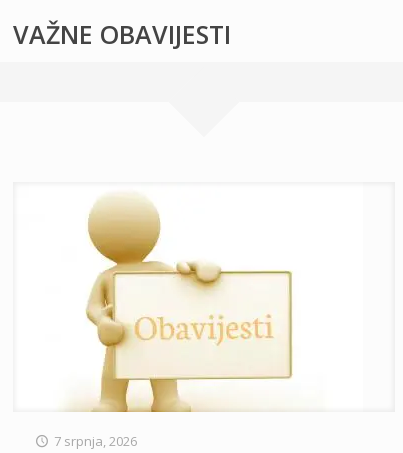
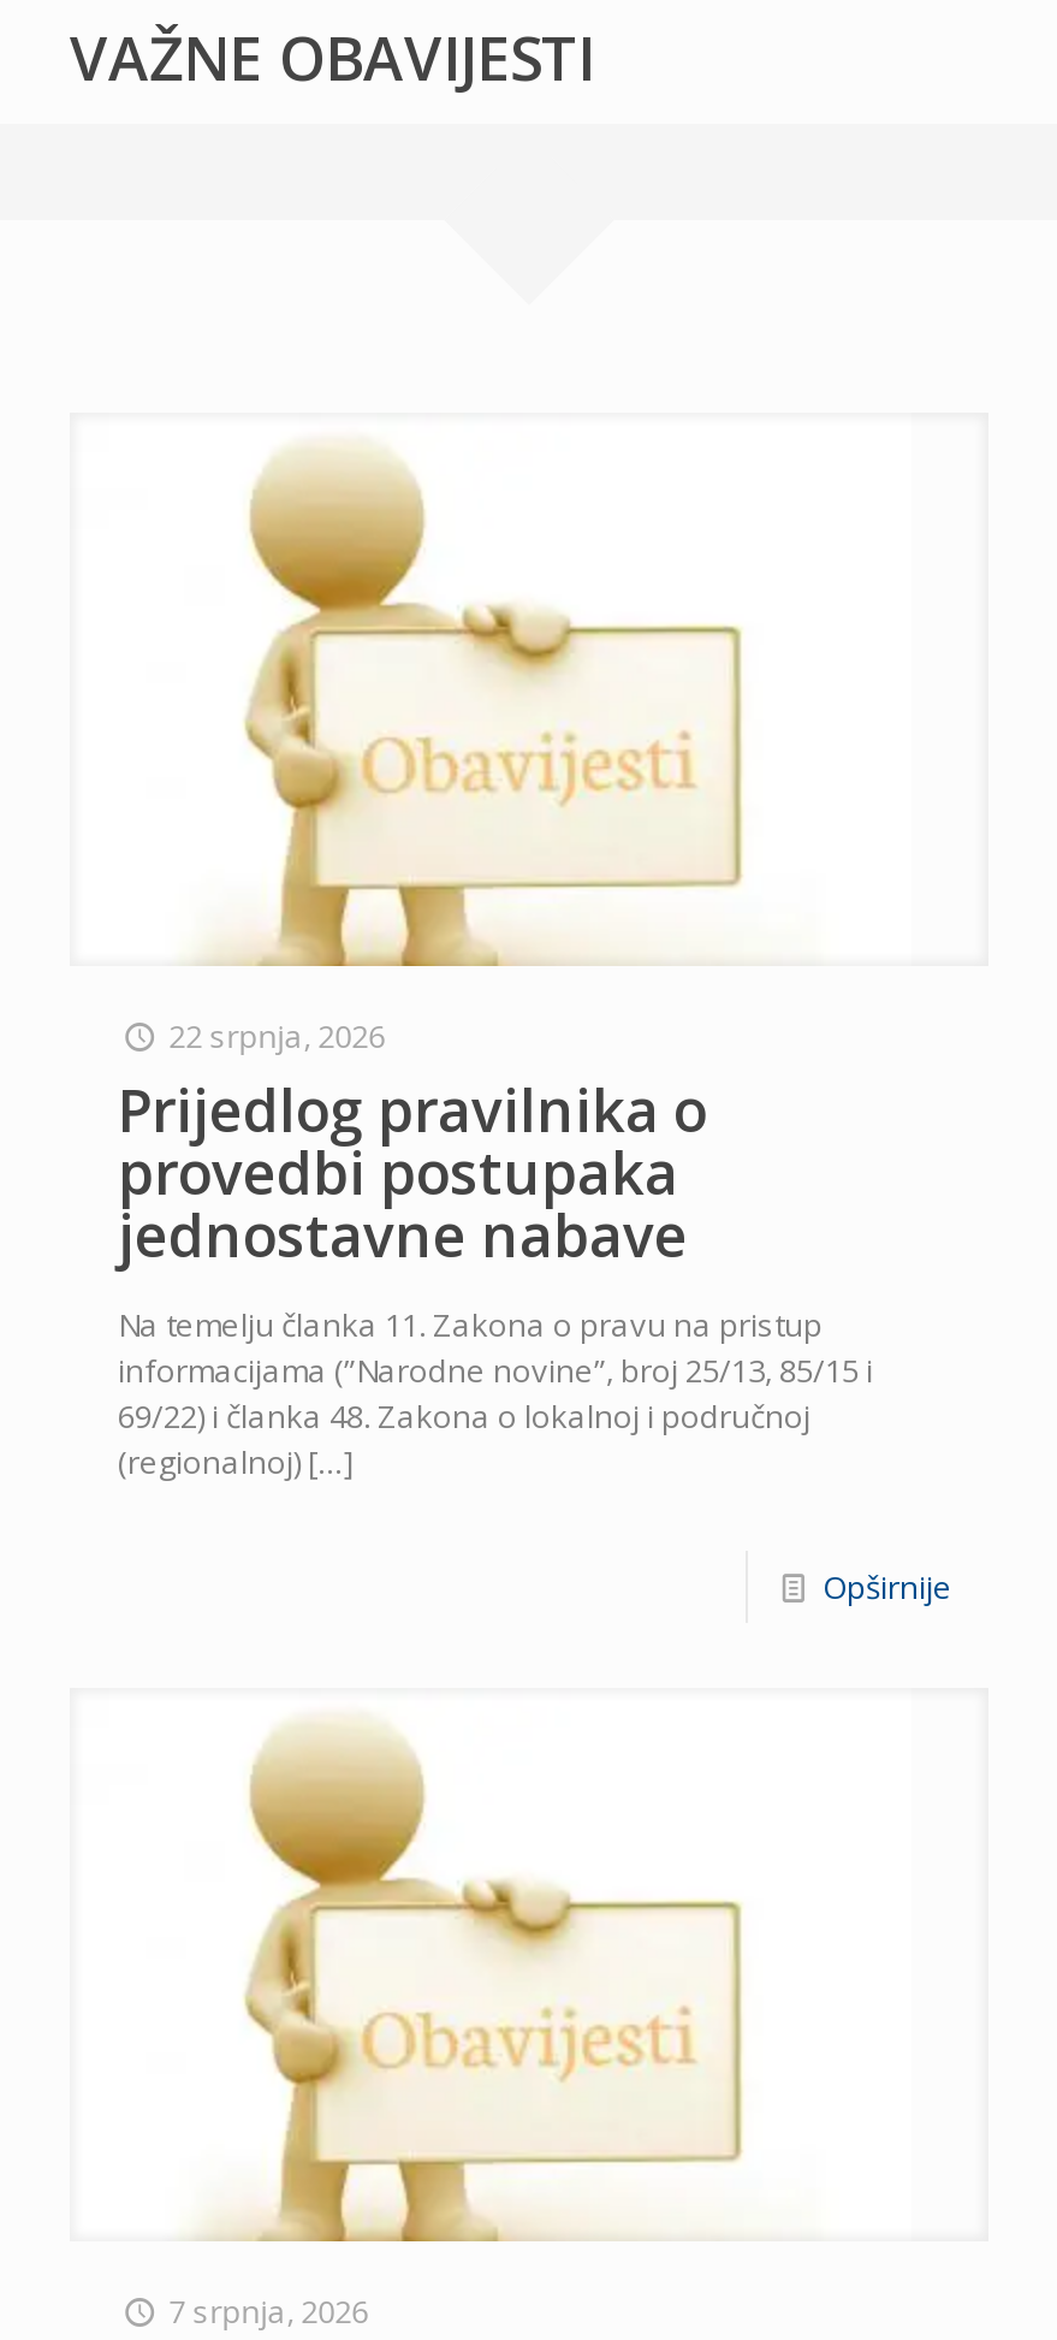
+ 22 srpnja, 2026
+ Prijedlog pravilnika o
+ provedbi postupaka
+ jednostavne nabave
+ Na temelju članka 11. Zakona o pravu na pristup
+ informacijama (”Narodne novine”, broj 25/13, 85/15 i
+ 69/22) i članka 48. Zakona o lokalnoj i područnoj
+ (regionalnoj) […]
+ Opširnije
